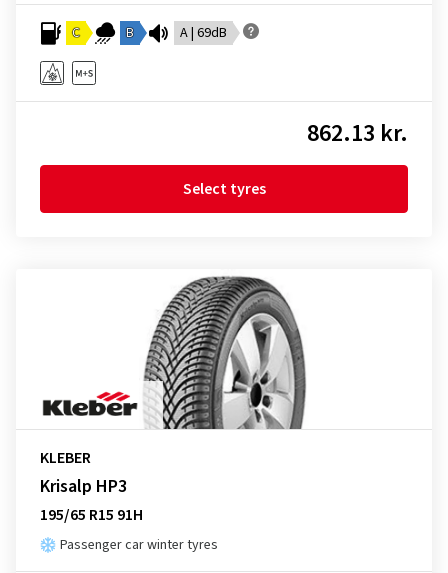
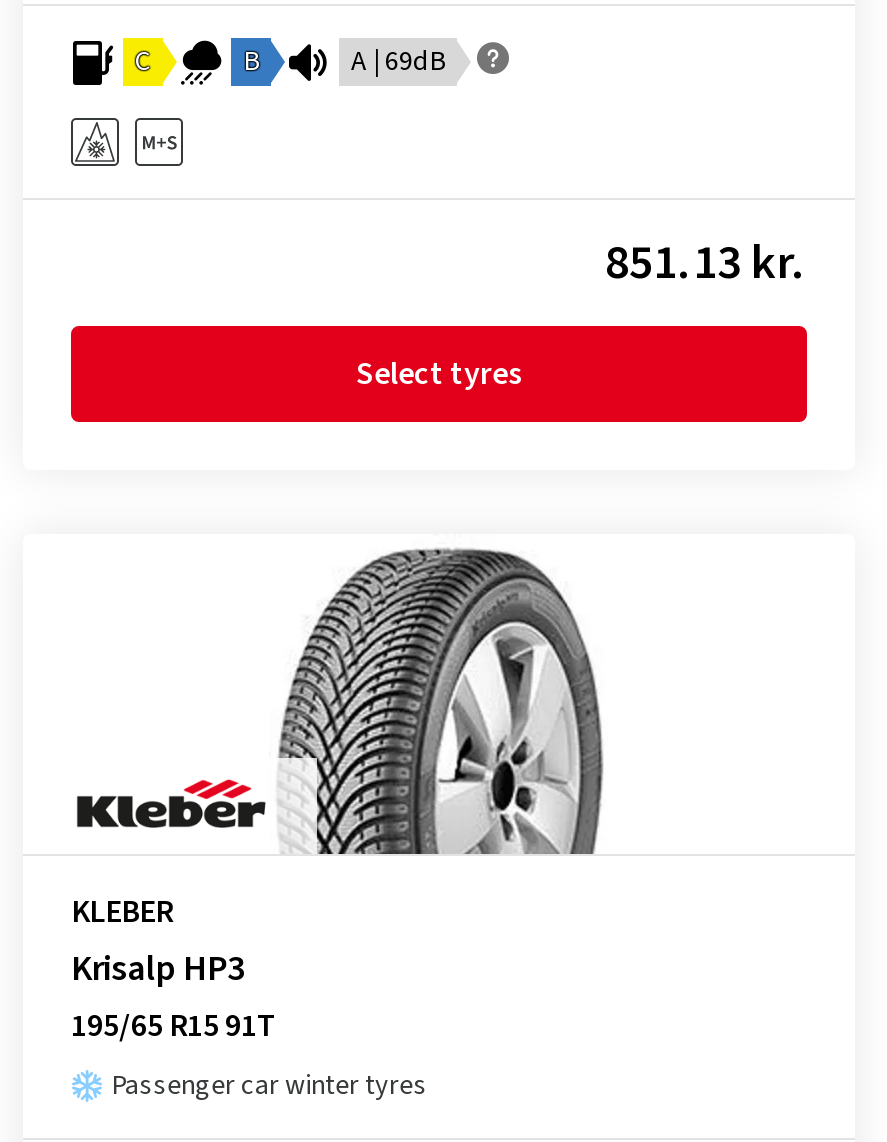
- 862.13 kr.
+ 851.13 kr.

- 195/65 R15 91H
+ 195/65 R15 91T
